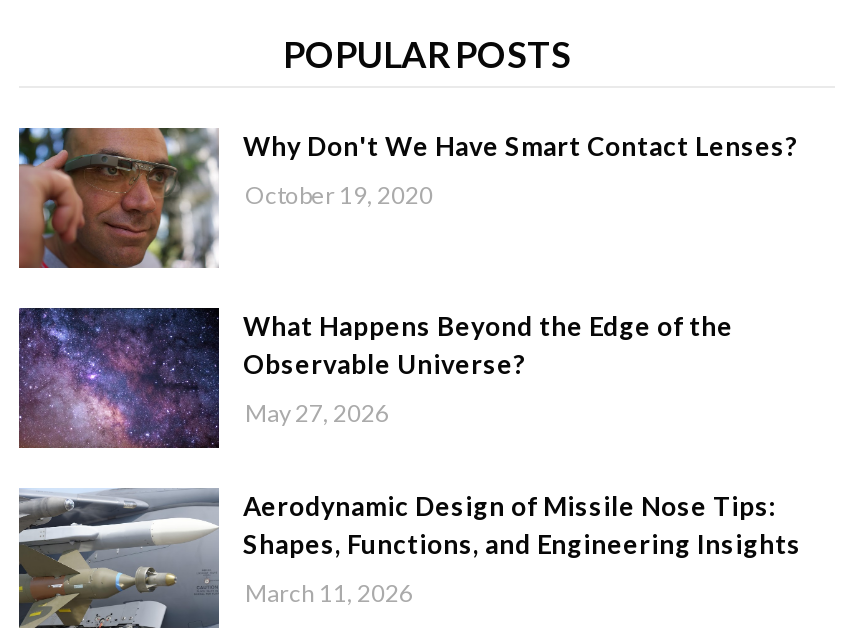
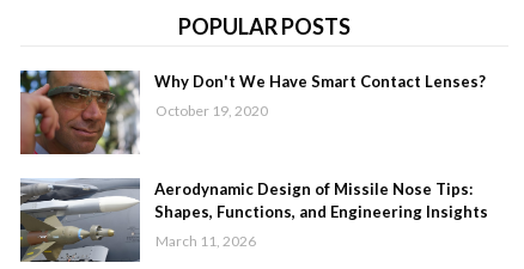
- [image]
- What Happens Beyond the Edge of the
- Observable Universe?
- May 27, 2026
